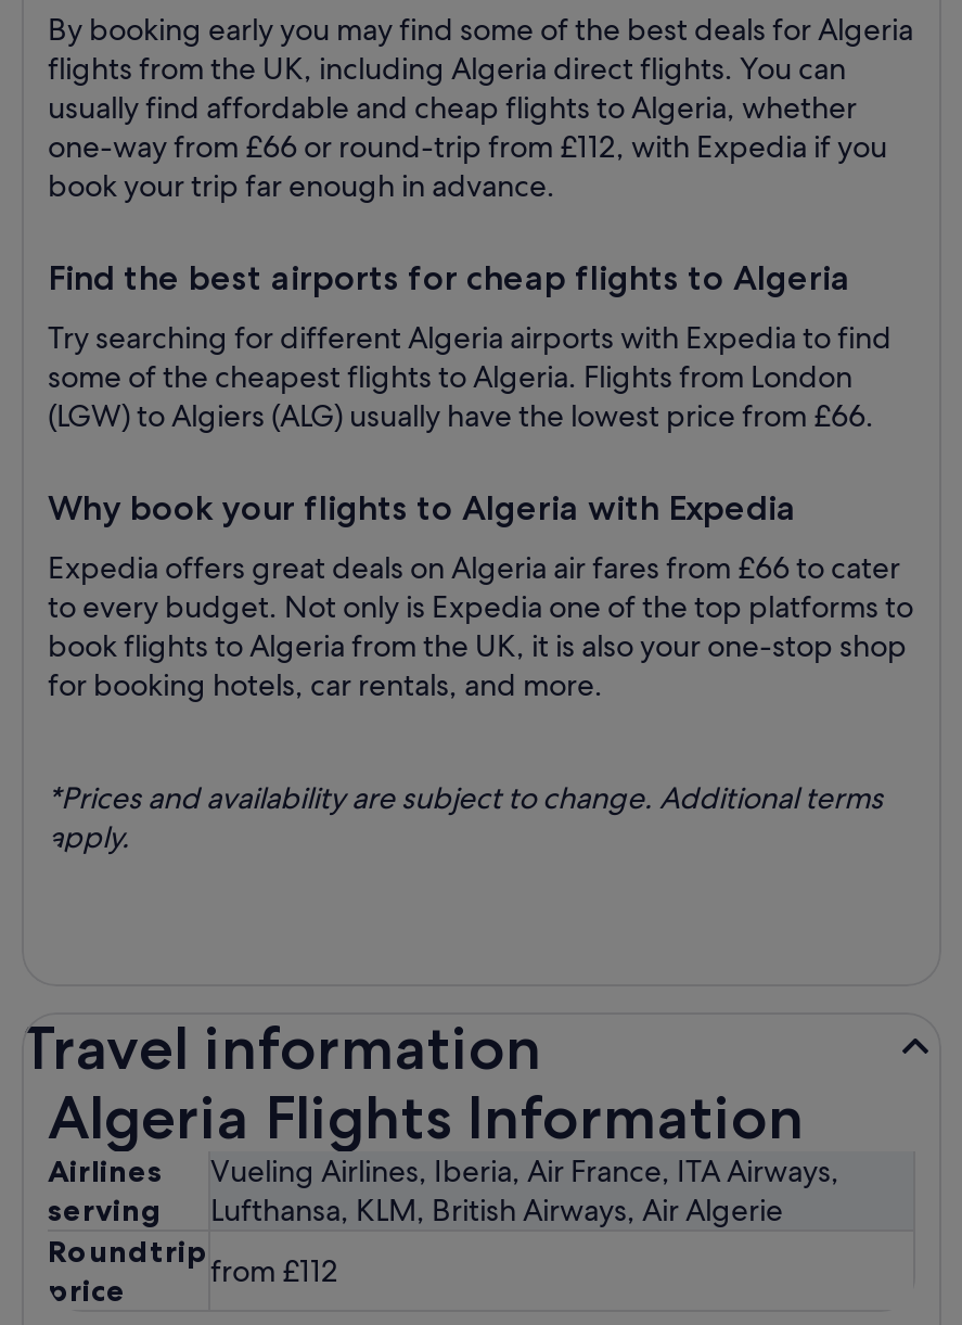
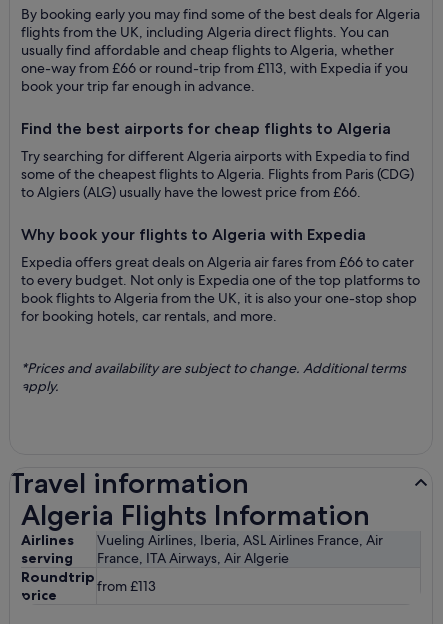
- one-way from £66 or round-trip from £112, with Expedia if you
+ one-way from £66 or round-trip from £113, with Expedia if you

- some of the cheapest flights to Algeria. Flights from London
- (LGW) to Algiers (ALG) usually have the lowest price from £66.
+ some of the cheapest flights to Algeria. Flights from Paris (CDG)
+ to Algiers (ALG) usually have the lowest price from £66.

- Vueling Airlines, Iberia, Air France, ITA Airways,
- Lufthansa, KLM, British Airways, Air Algerie
+ Vueling Airlines, Iberia, ASL Airlines France, Air
+ France, ITA Airways, Air Algerie

- Roundtrip from £112
+ Roundtrip from £113
